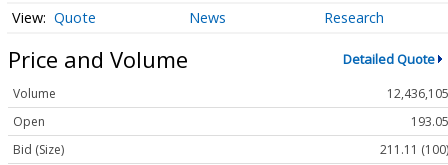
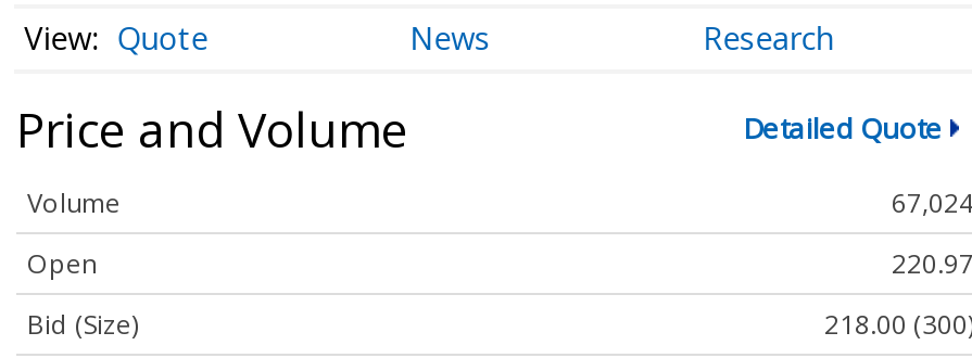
- 12,436,105
+ 67,024

- 193.05
+ 220.97

- 211.11 (100)
+ 218.00 (300)
